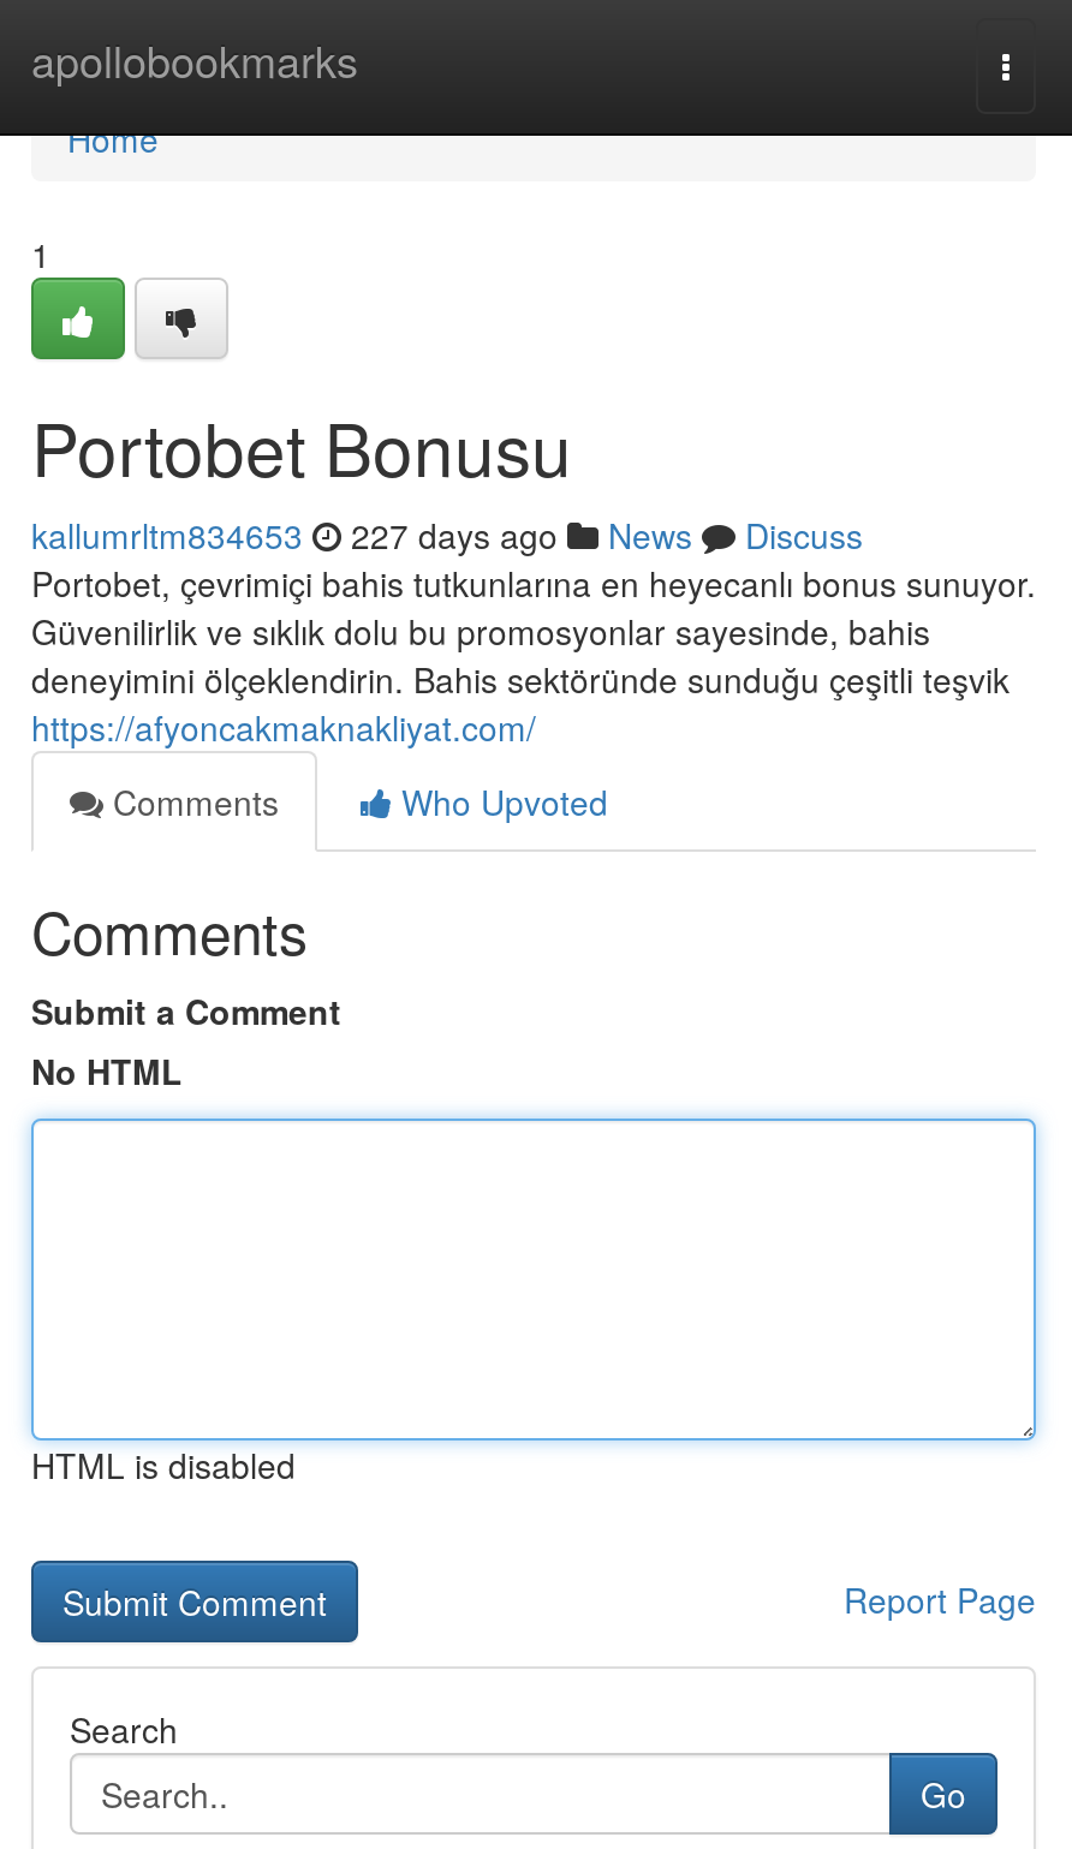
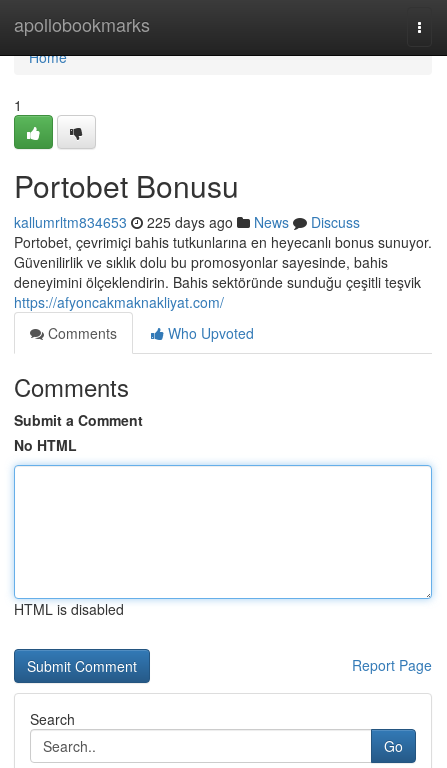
- kallumrltm834653 227 days ago News Discuss
+ kallumrltm834653 225 days ago News Discuss
